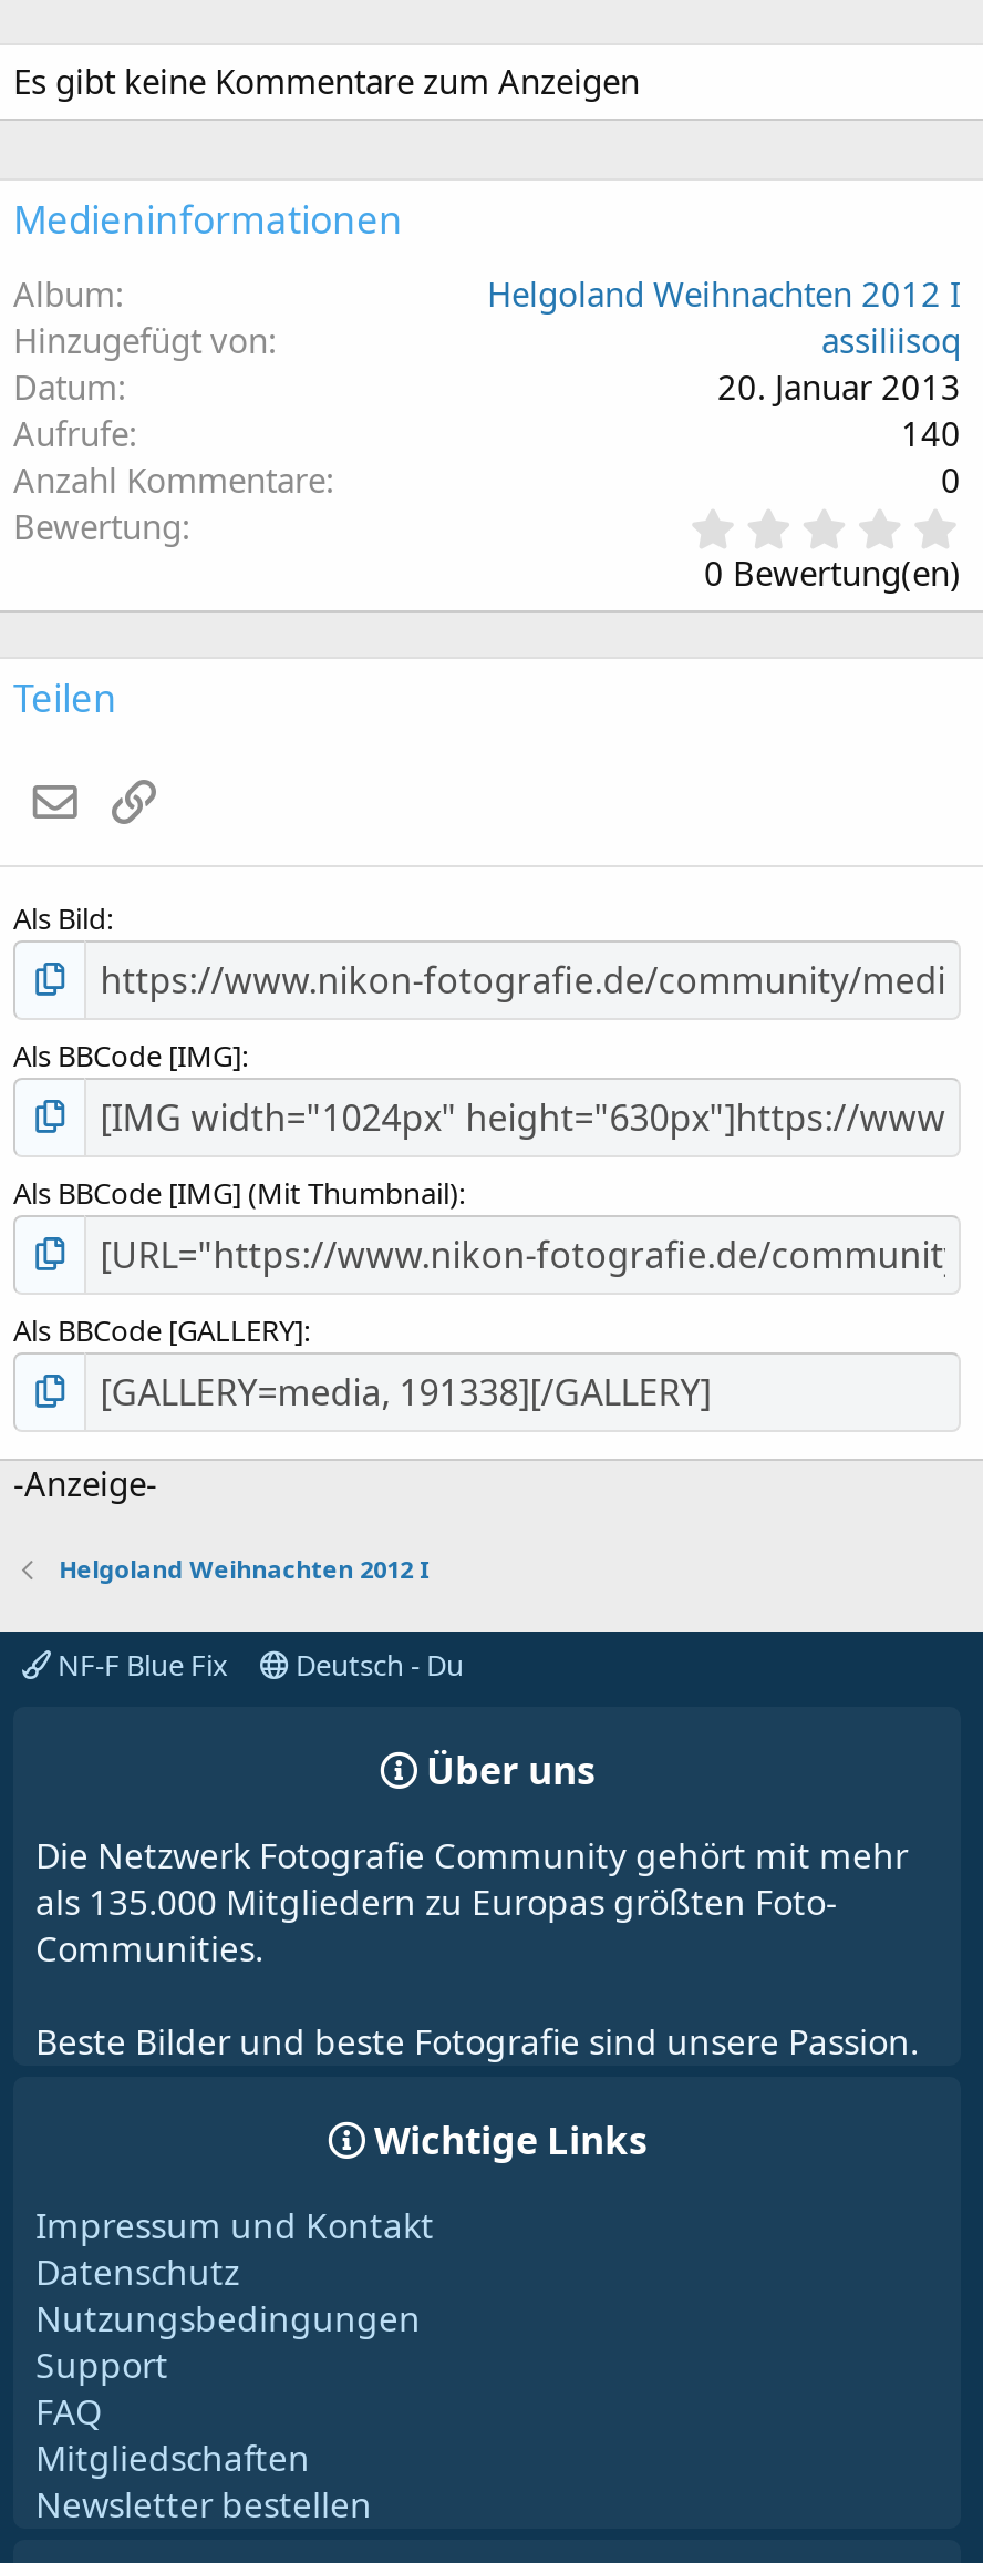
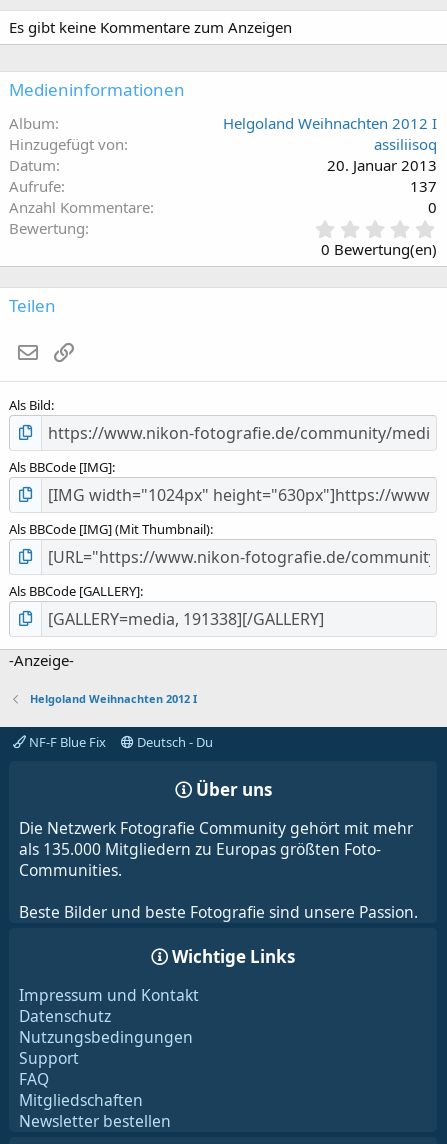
- 140
+ 137
